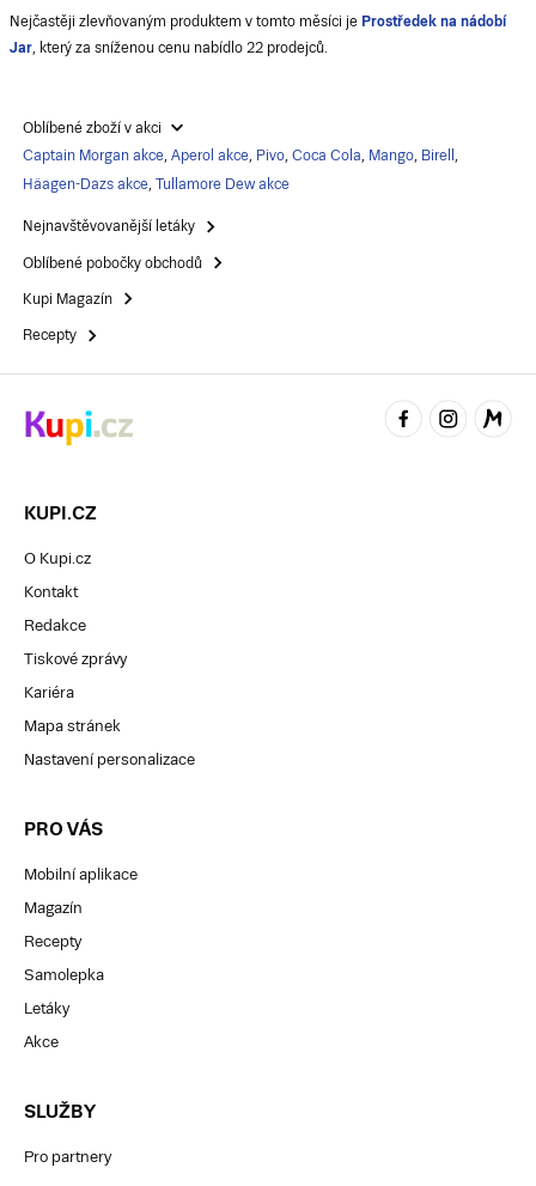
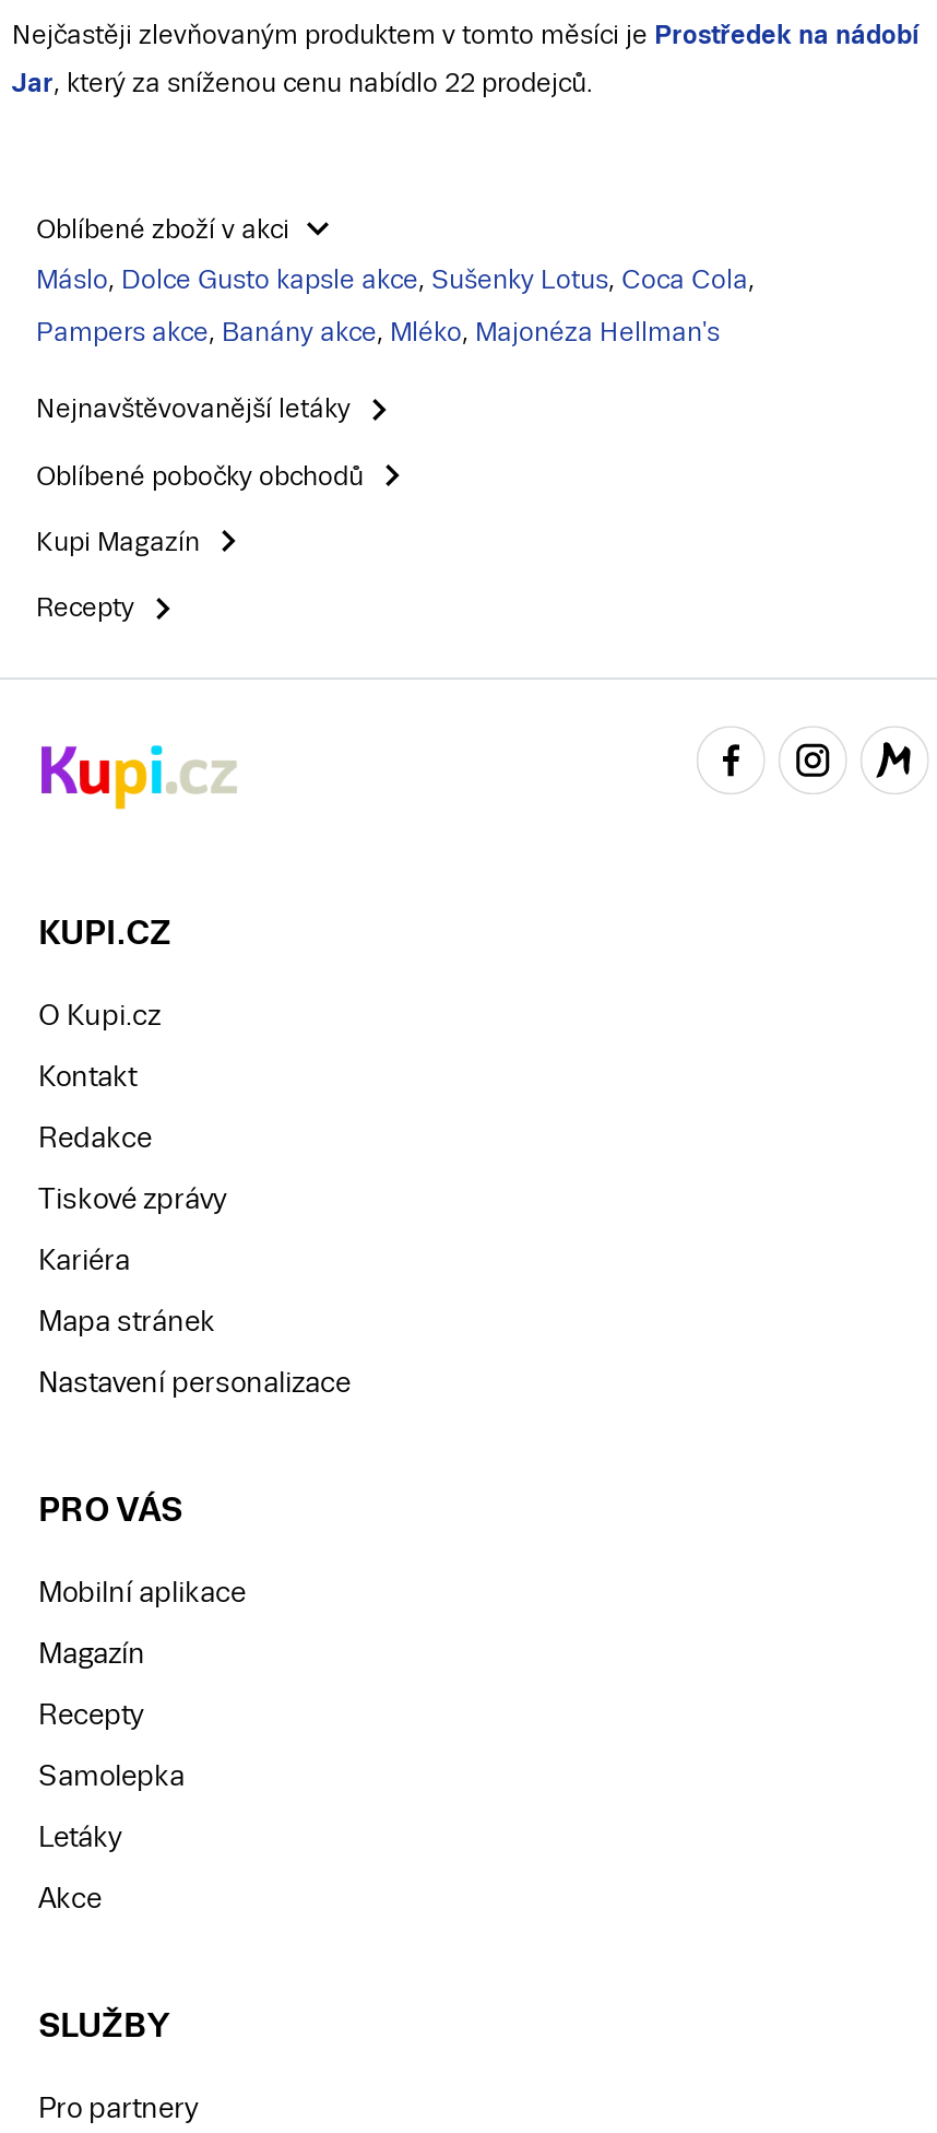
- Captain Morgan akce, Aperol akce, Pivo, Coca Cola, Mango, Birell,
+ Máslo, Dolce Gusto kapsle akce, Sušenky Lotus, Coca Cola,

- Häagen-Dazs akce, Tullamore Dew akce
+ Pampers akce, Banány akce, Mléko, Majonéza Hellman's
